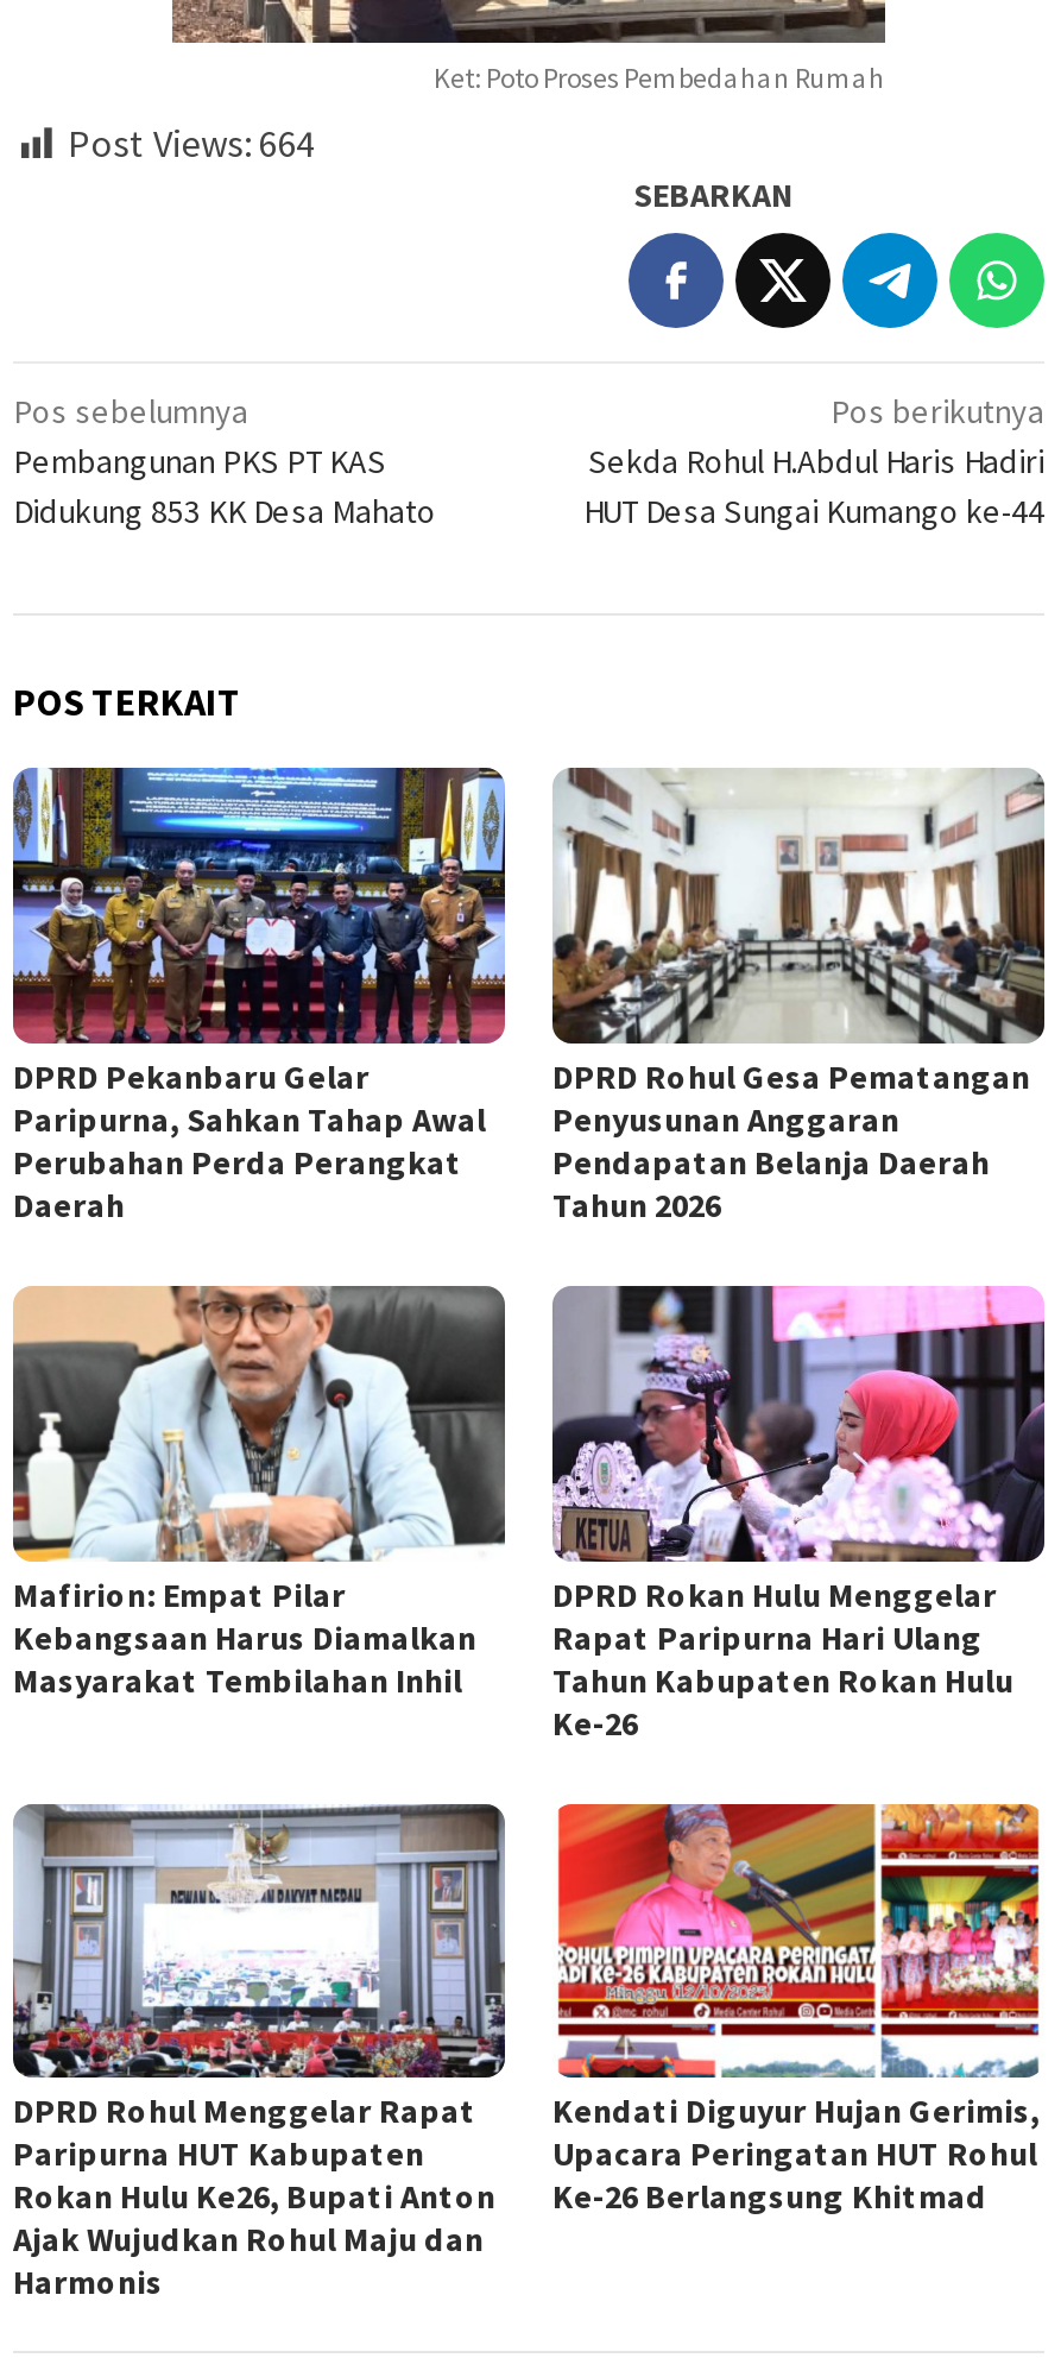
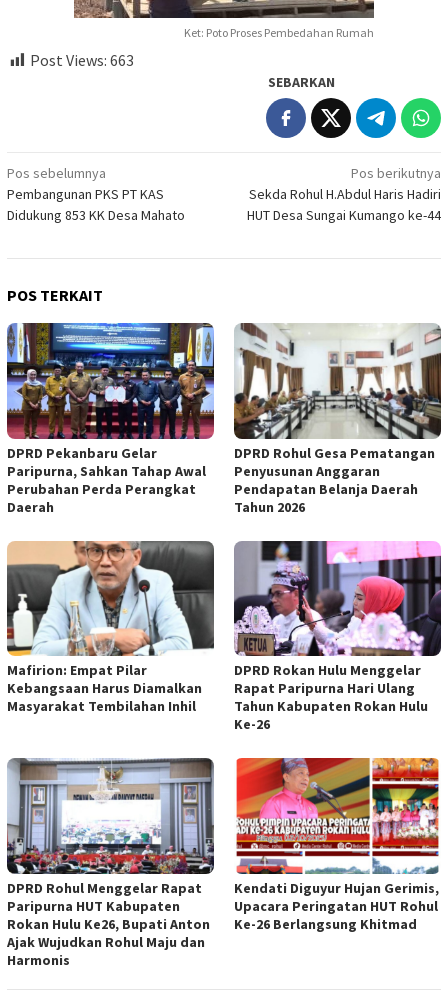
- Post Views: 664
+ Post Views: 663
